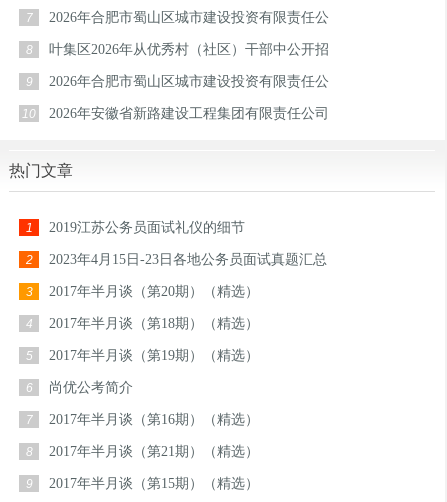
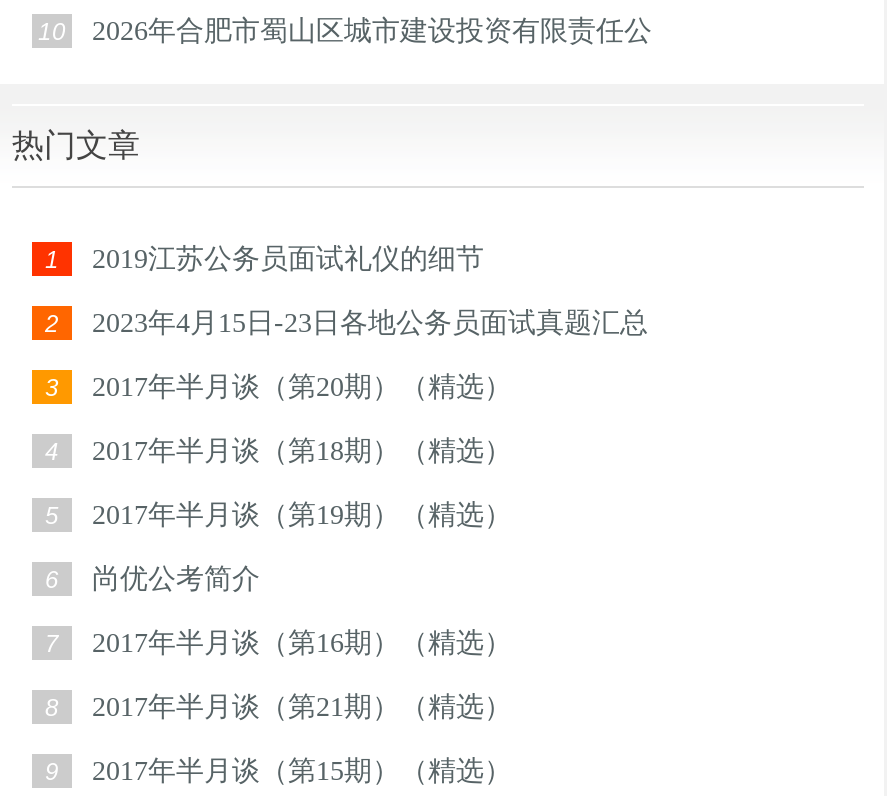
- 7 2026年合肥市蜀山区城市建设投资有限责任公
+ 10 2026年合肥市蜀山区城市建设投资有限责任公

- 8
- 叶集区2026年从优秀村（社区）干部中公开招
- 9
- 2026年合肥市蜀山区城市建设投资有限责任公
- 10
- 2026年安徽省新路建设工程集团有限责任公司
